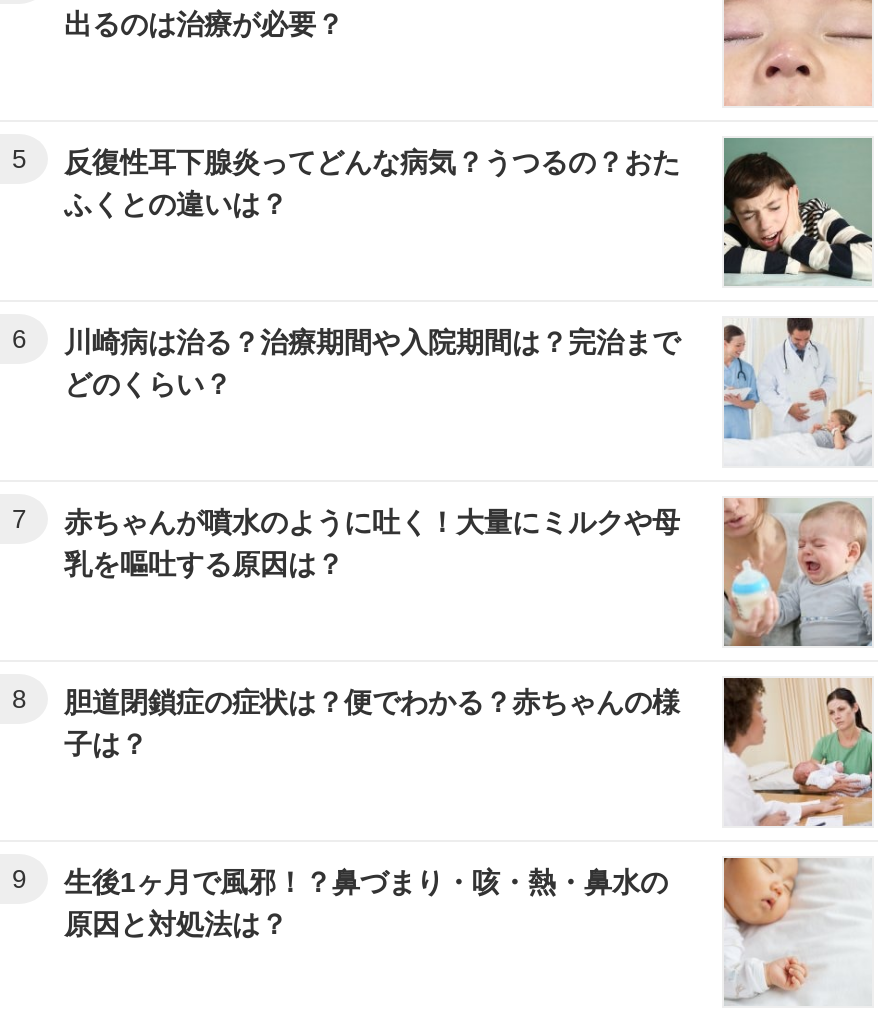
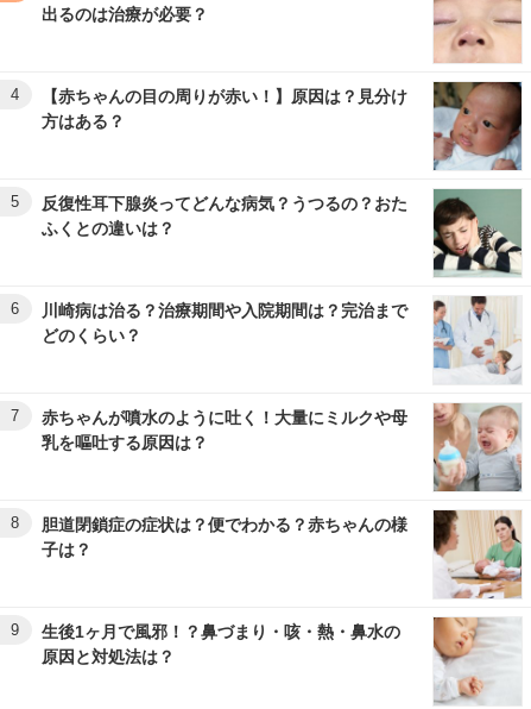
+ [image]
+ 4
+ 【赤ちゃんの目の周りが赤い！】原因は？見分け
+ 方はある？
